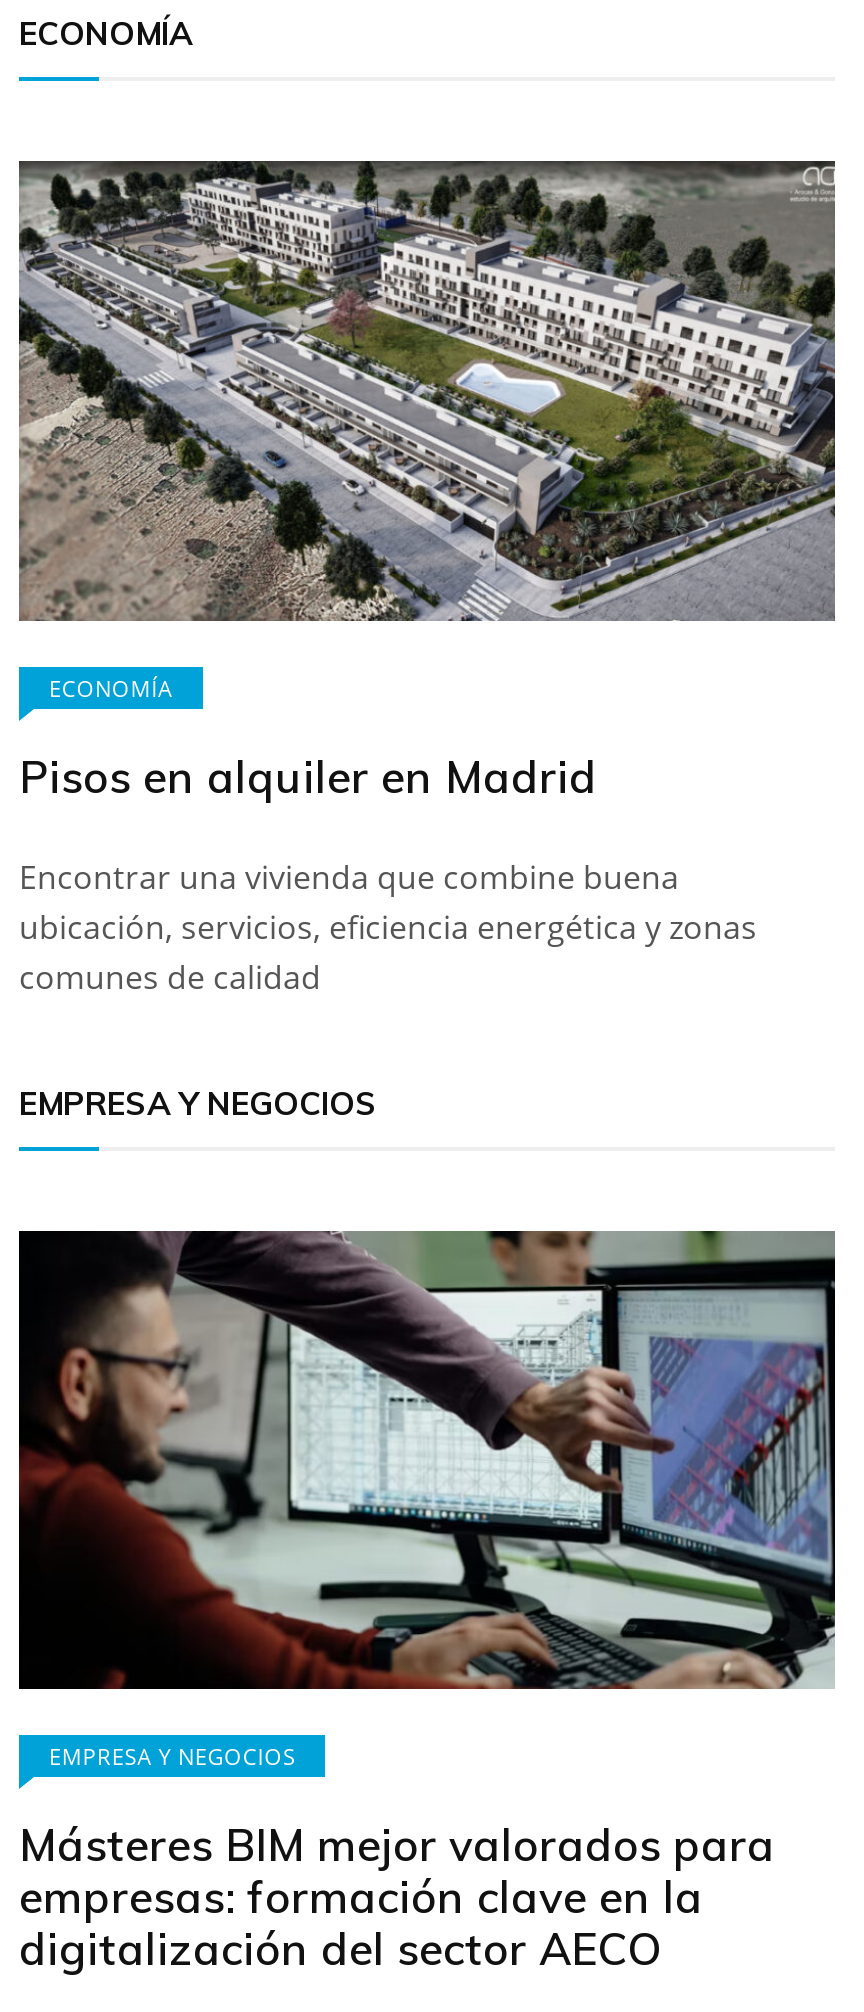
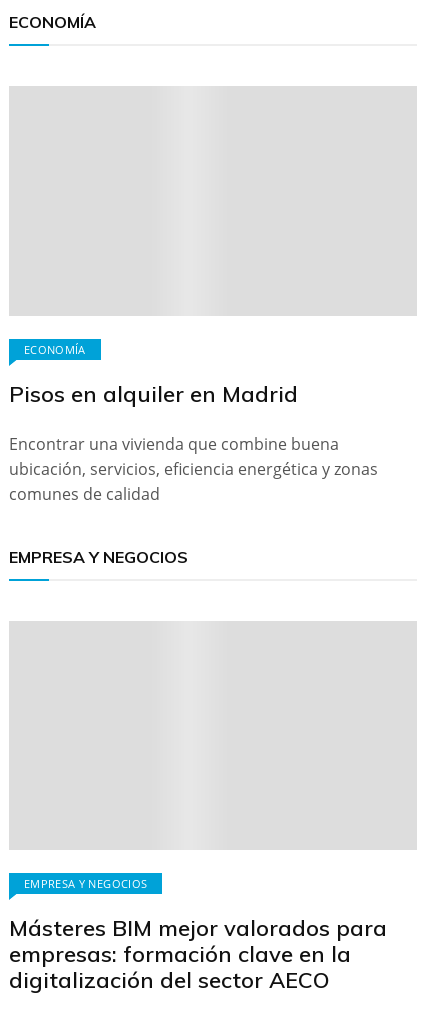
- [image]

- [image]
